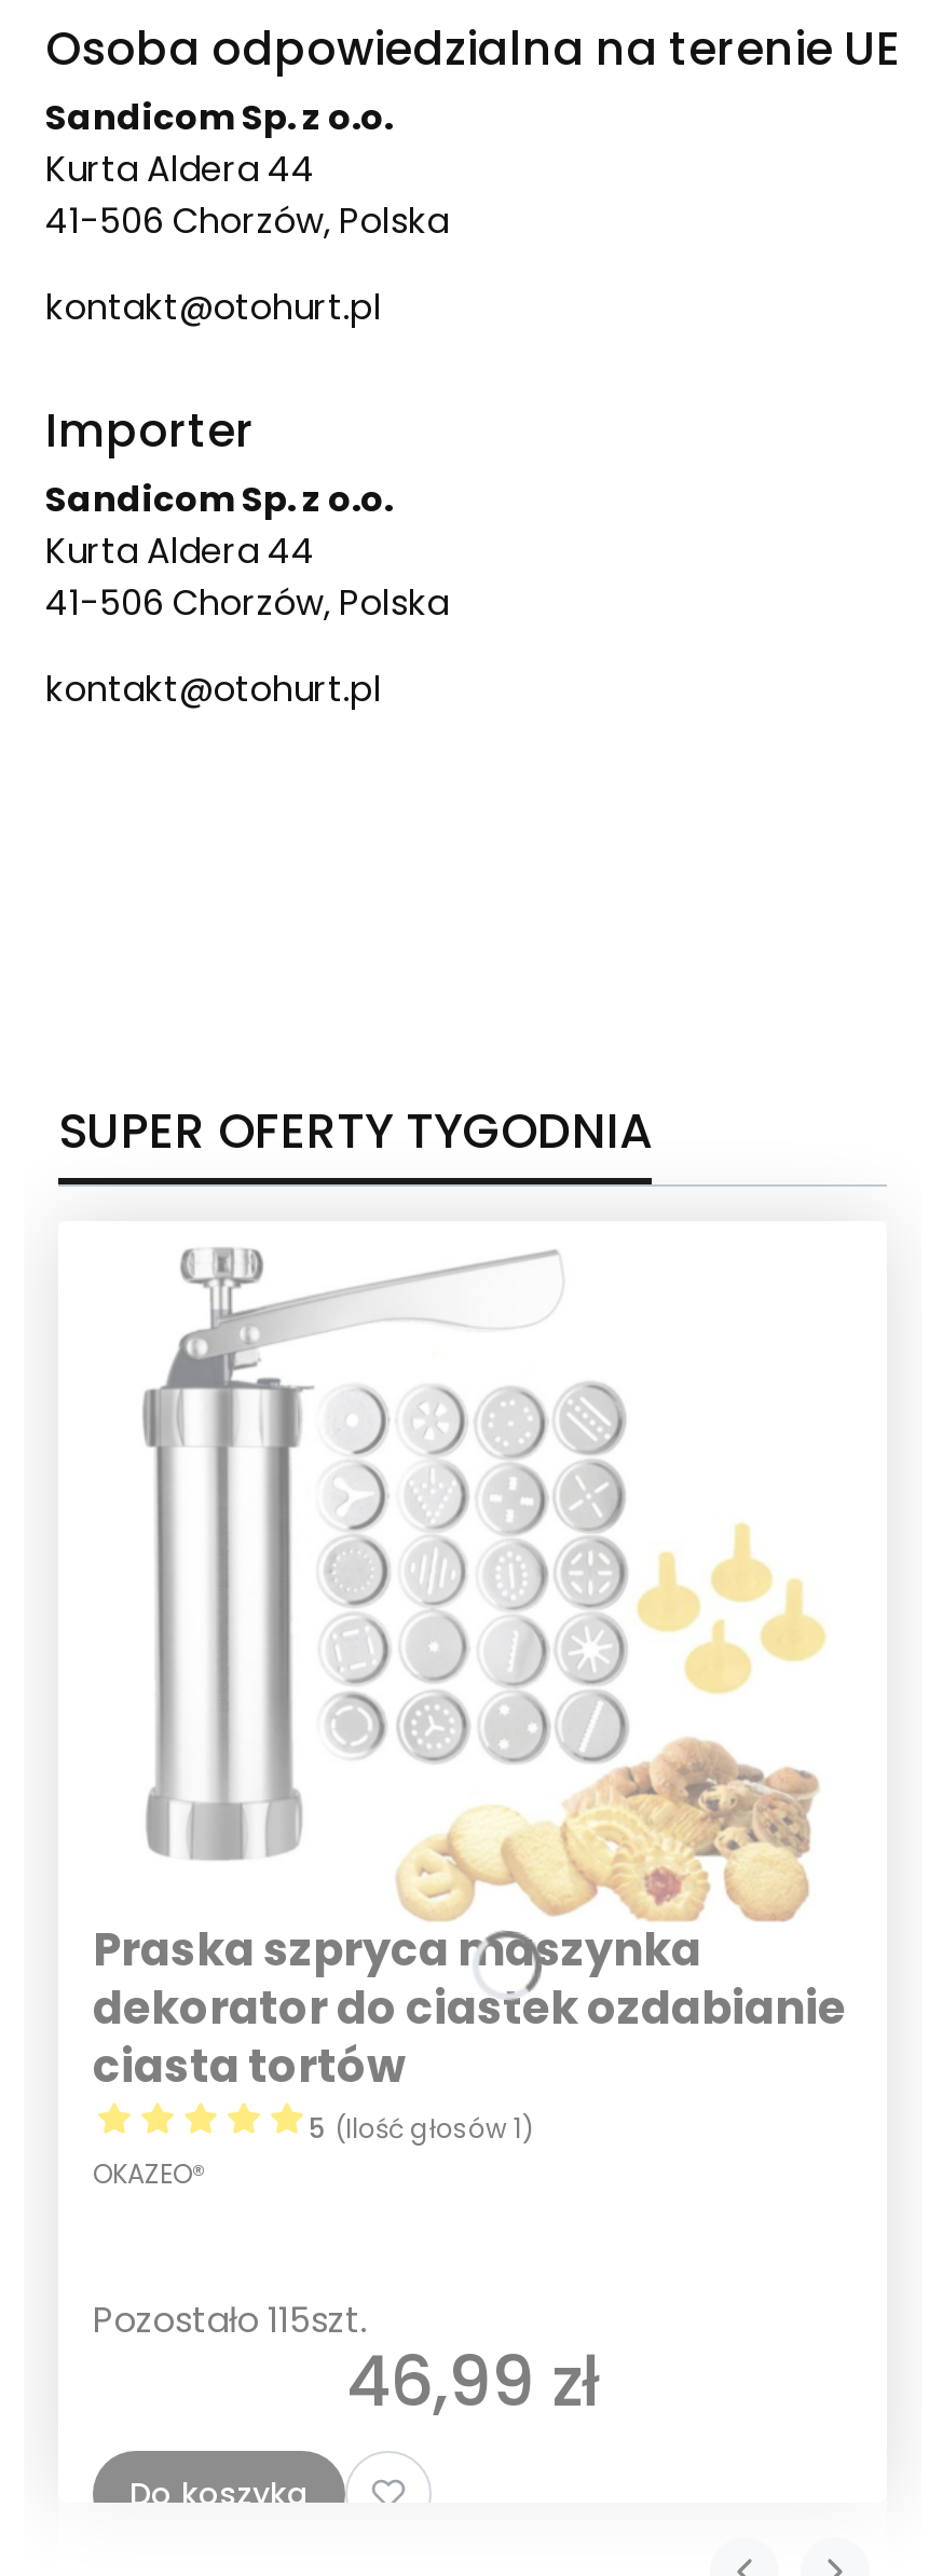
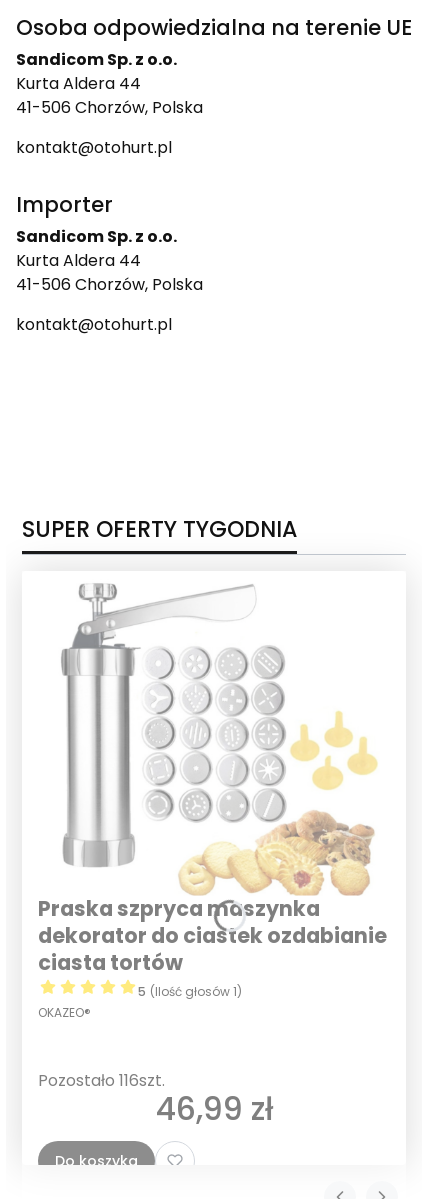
- Pozostało 115szt.
+ Pozostało 116szt.
